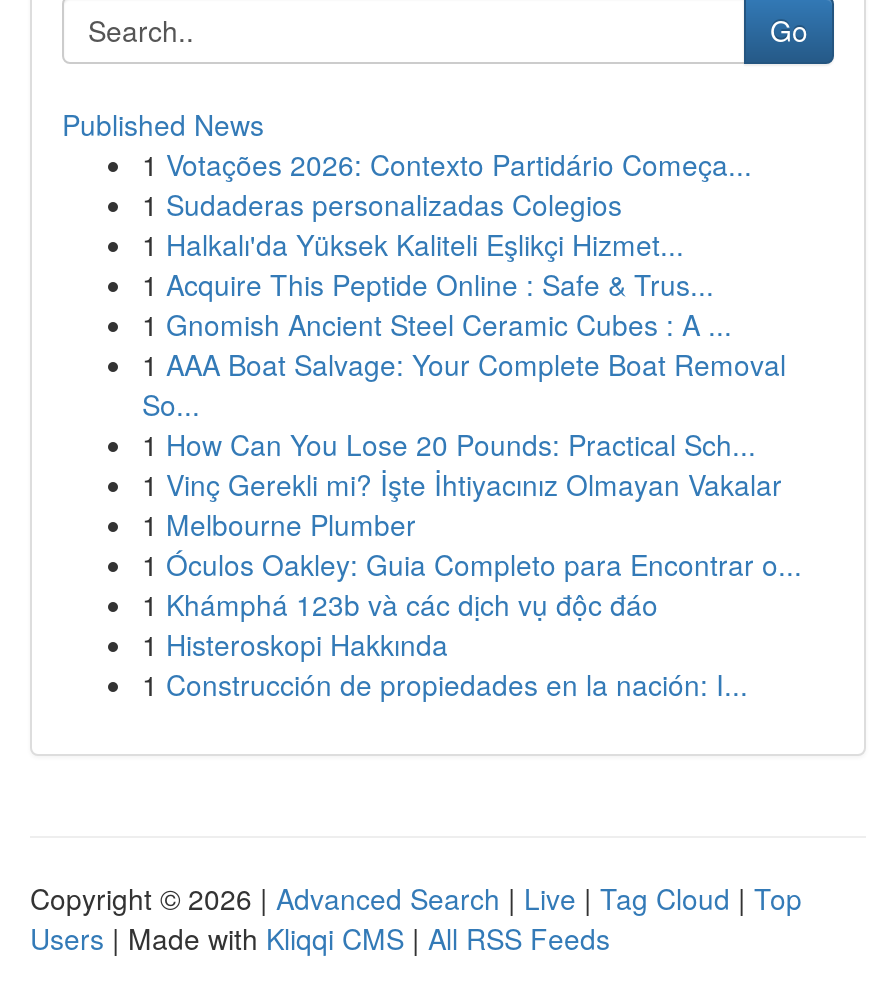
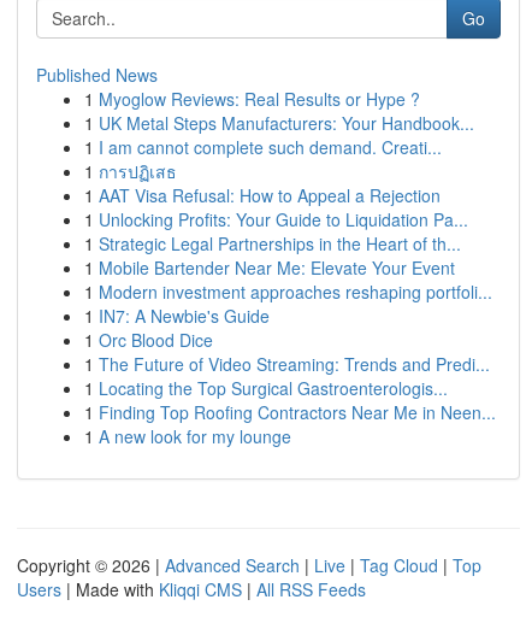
- 1 Votações 2026: Contexto Partidário Começa...
- 1 Sudaderas personalizadas Colegios
- 1 Halkalı'da Yüksek Kaliteli Eşlikçi Hizmet...
- 1 Acquire This Peptide Online : Safe & Trus...
- 1 Gnomish Ancient Steel Ceramic Cubes : A ...
- 1 AAA Boat Salvage: Your Complete Boat Removal
- So...
- 1 How Can You Lose 20 Pounds: Practical Sch...
- 1 Vinç Gerekli mi? İşte İhtiyacınız Olmayan Vakalar
- 1 Melbourne Plumber
- 1 Óculos Oakley: Guia Completo para Encontrar o...
- 1 Khámphá 123b và các dịch vụ độc đáo
- 1 Histeroskopi Hakkında
- 1 Construcción de propiedades en la nación: I...
+ 1 Myoglow Reviews: Real Results or Hype ?
+ 1 UK Metal Steps Manufacturers: Your Handbook...
+ 1 I am cannot complete such demand. Creati...
+ 1 การปฏิเสธ
+ 1 AAT Visa Refusal: How to Appeal a Rejection
+ 1 Unlocking Profits: Your Guide to Liquidation Pa...
+ 1 Strategic Legal Partnerships in the Heart of th...
+ 1 Mobile Bartender Near Me: Elevate Your Event
+ 1 Modern investment approaches reshaping portfoli...
+ 1 IN7: A Newbie's Guide
+ 1 Orc Blood Dice
+ 1 The Future of Video Streaming: Trends and Predi...
+ 1 Locating the Top Surgical Gastroenterologis...
+ 1 Finding Top Roofing Contractors Near Me in Neen...
+ 1 A new look for my lounge
